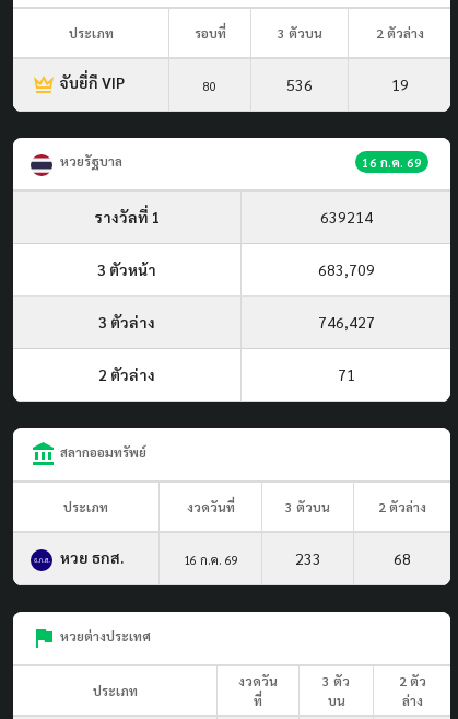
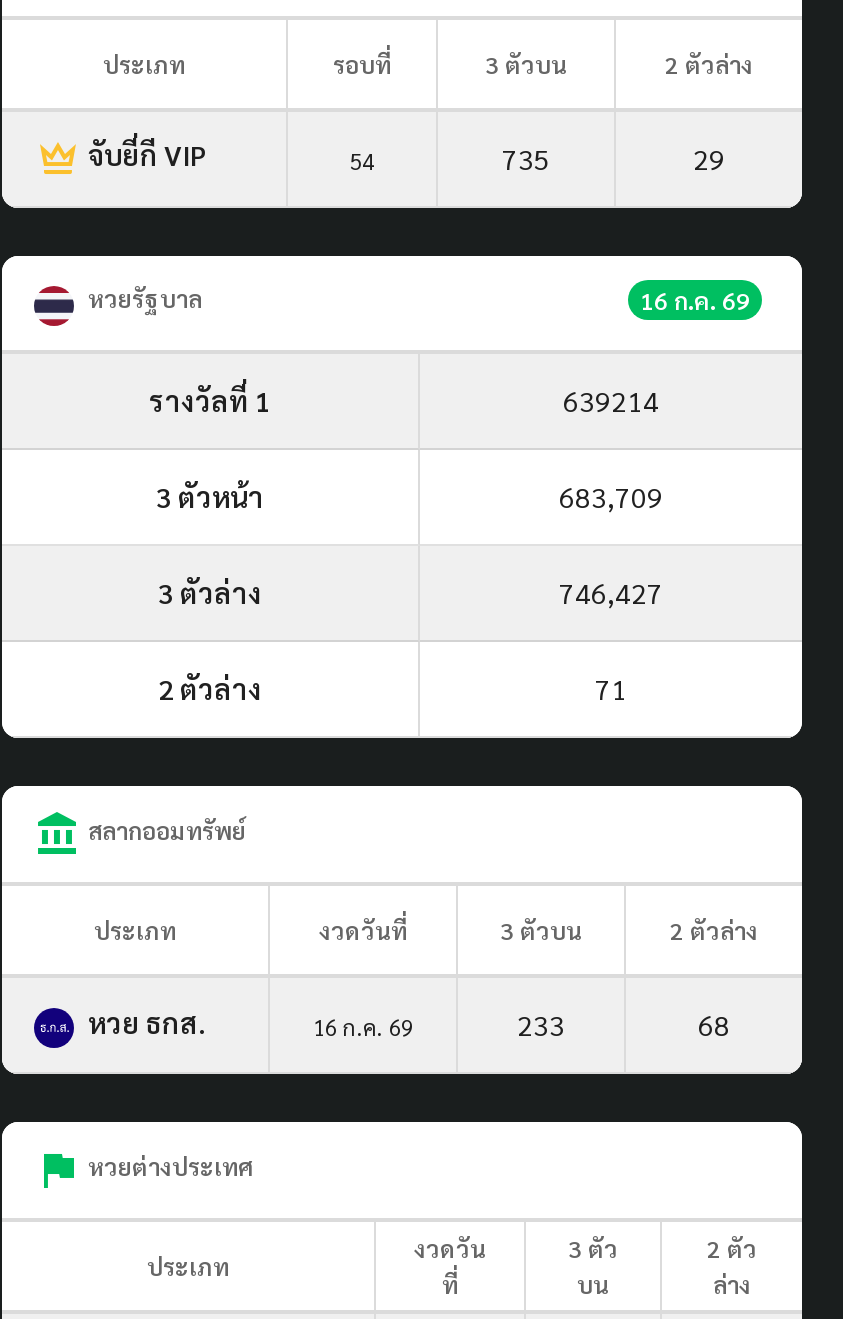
- 80
+ 54

- 536
+ 735

- 19
+ 29
